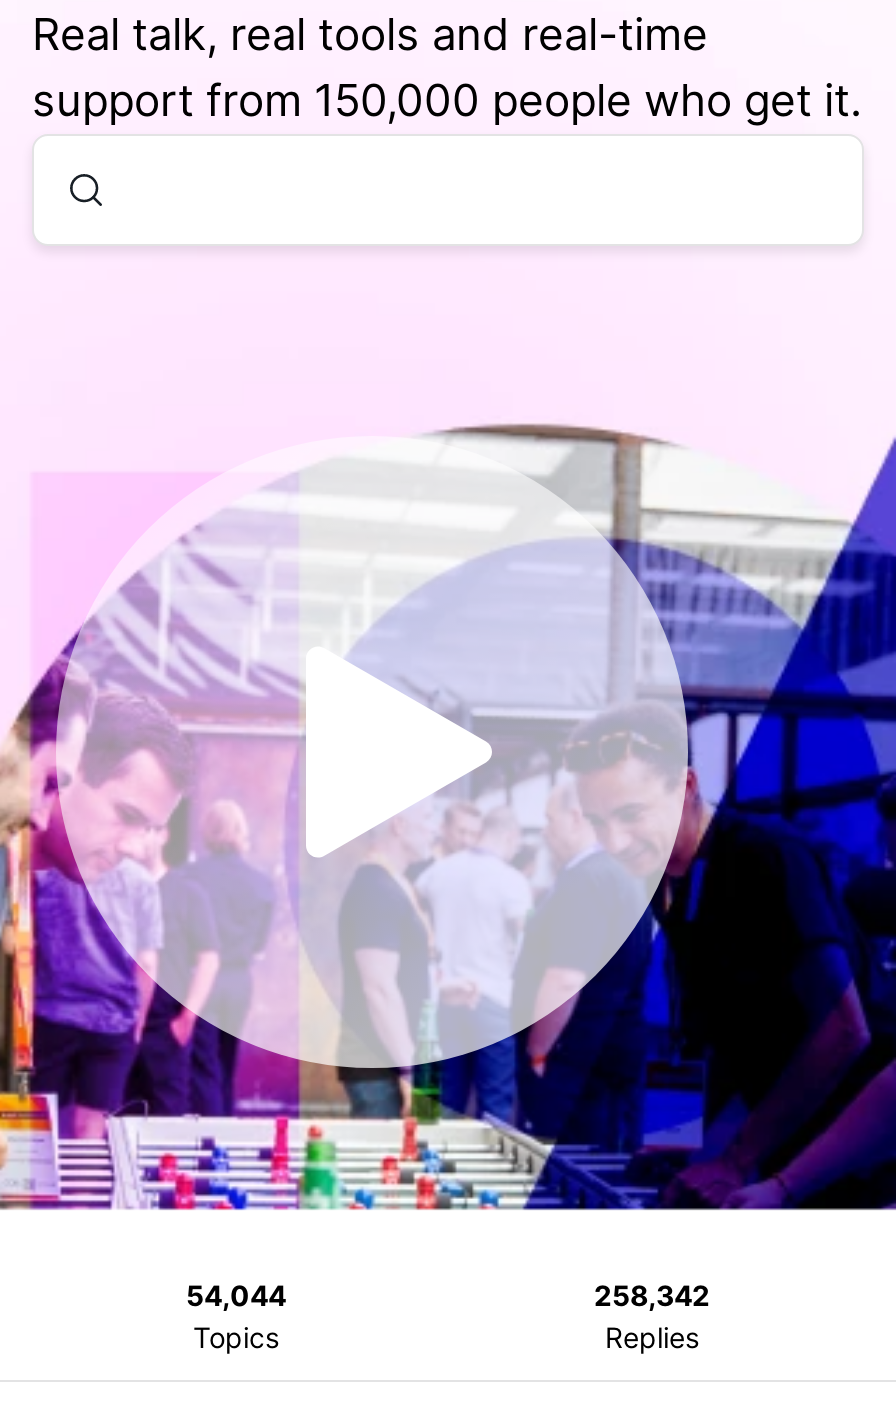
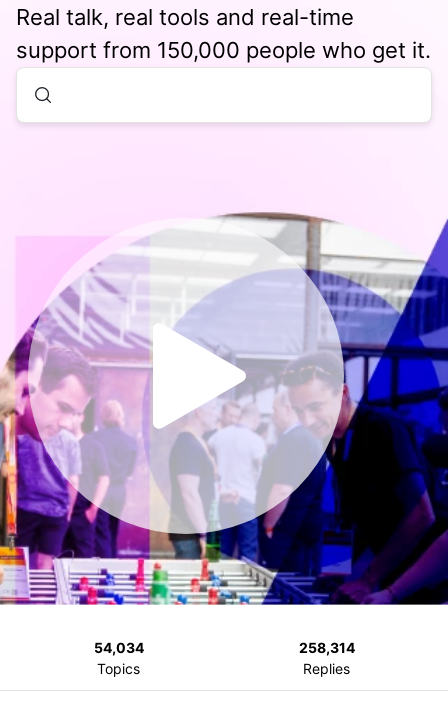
- 54,044
+ 54,034

- 258,342
+ 258,314
